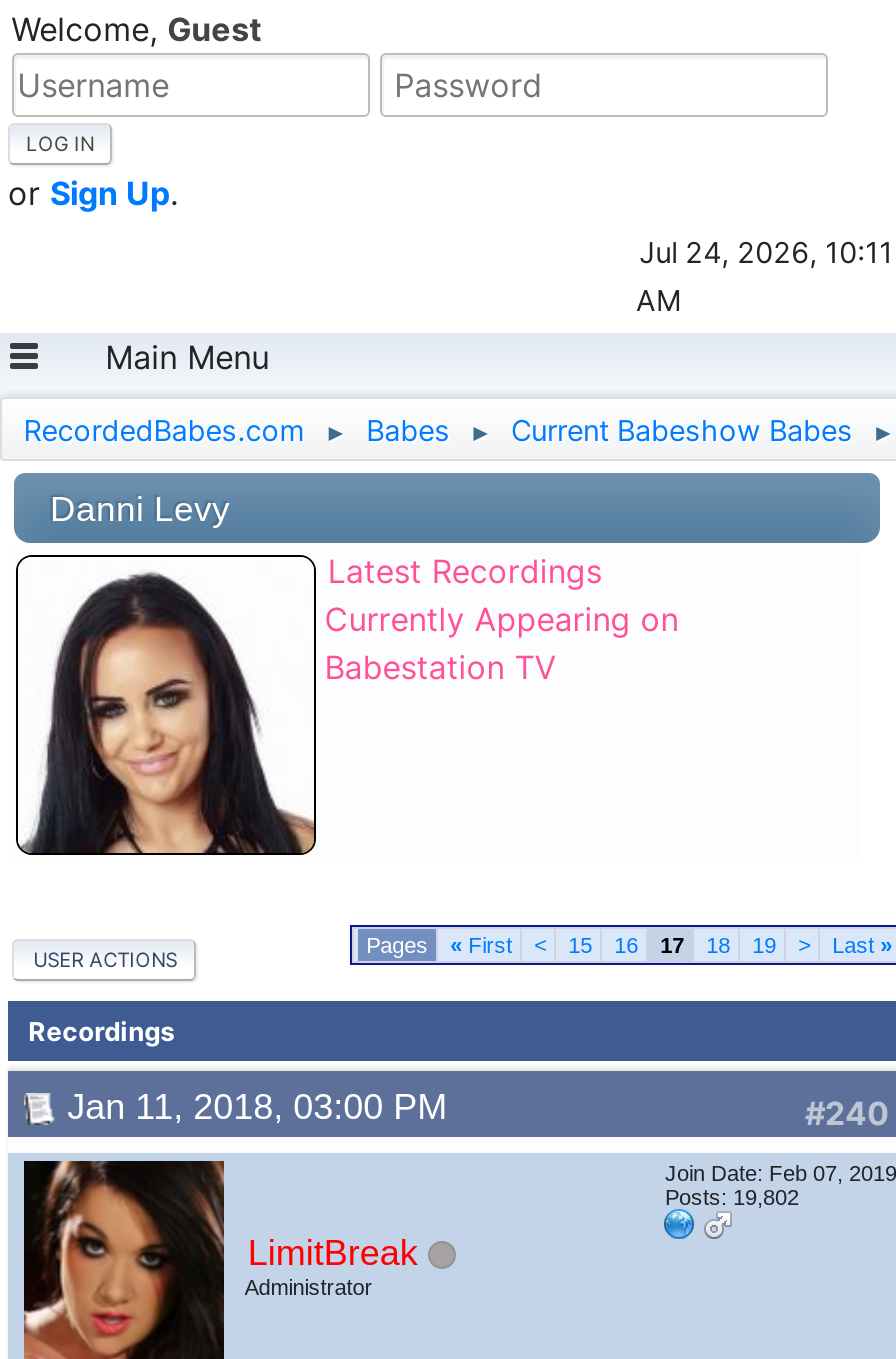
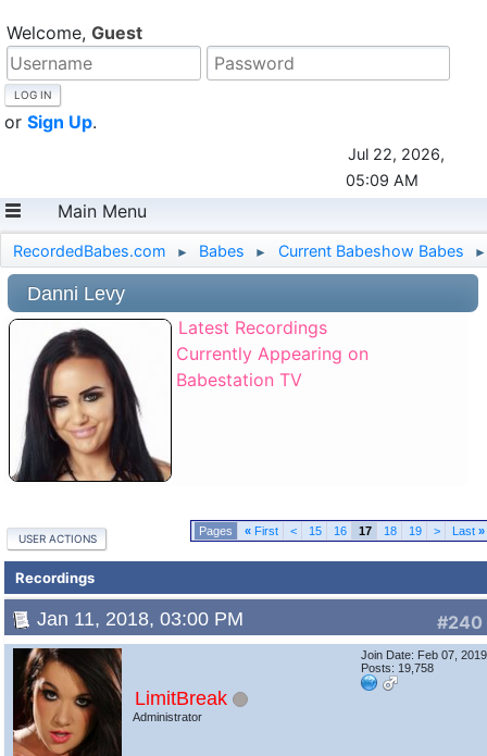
- Jul 24, 2026, 10:11
- AM
+ Jul 22, 2026,
+ 05:09 AM

- Posts: 19,802
+ Posts: 19,758
